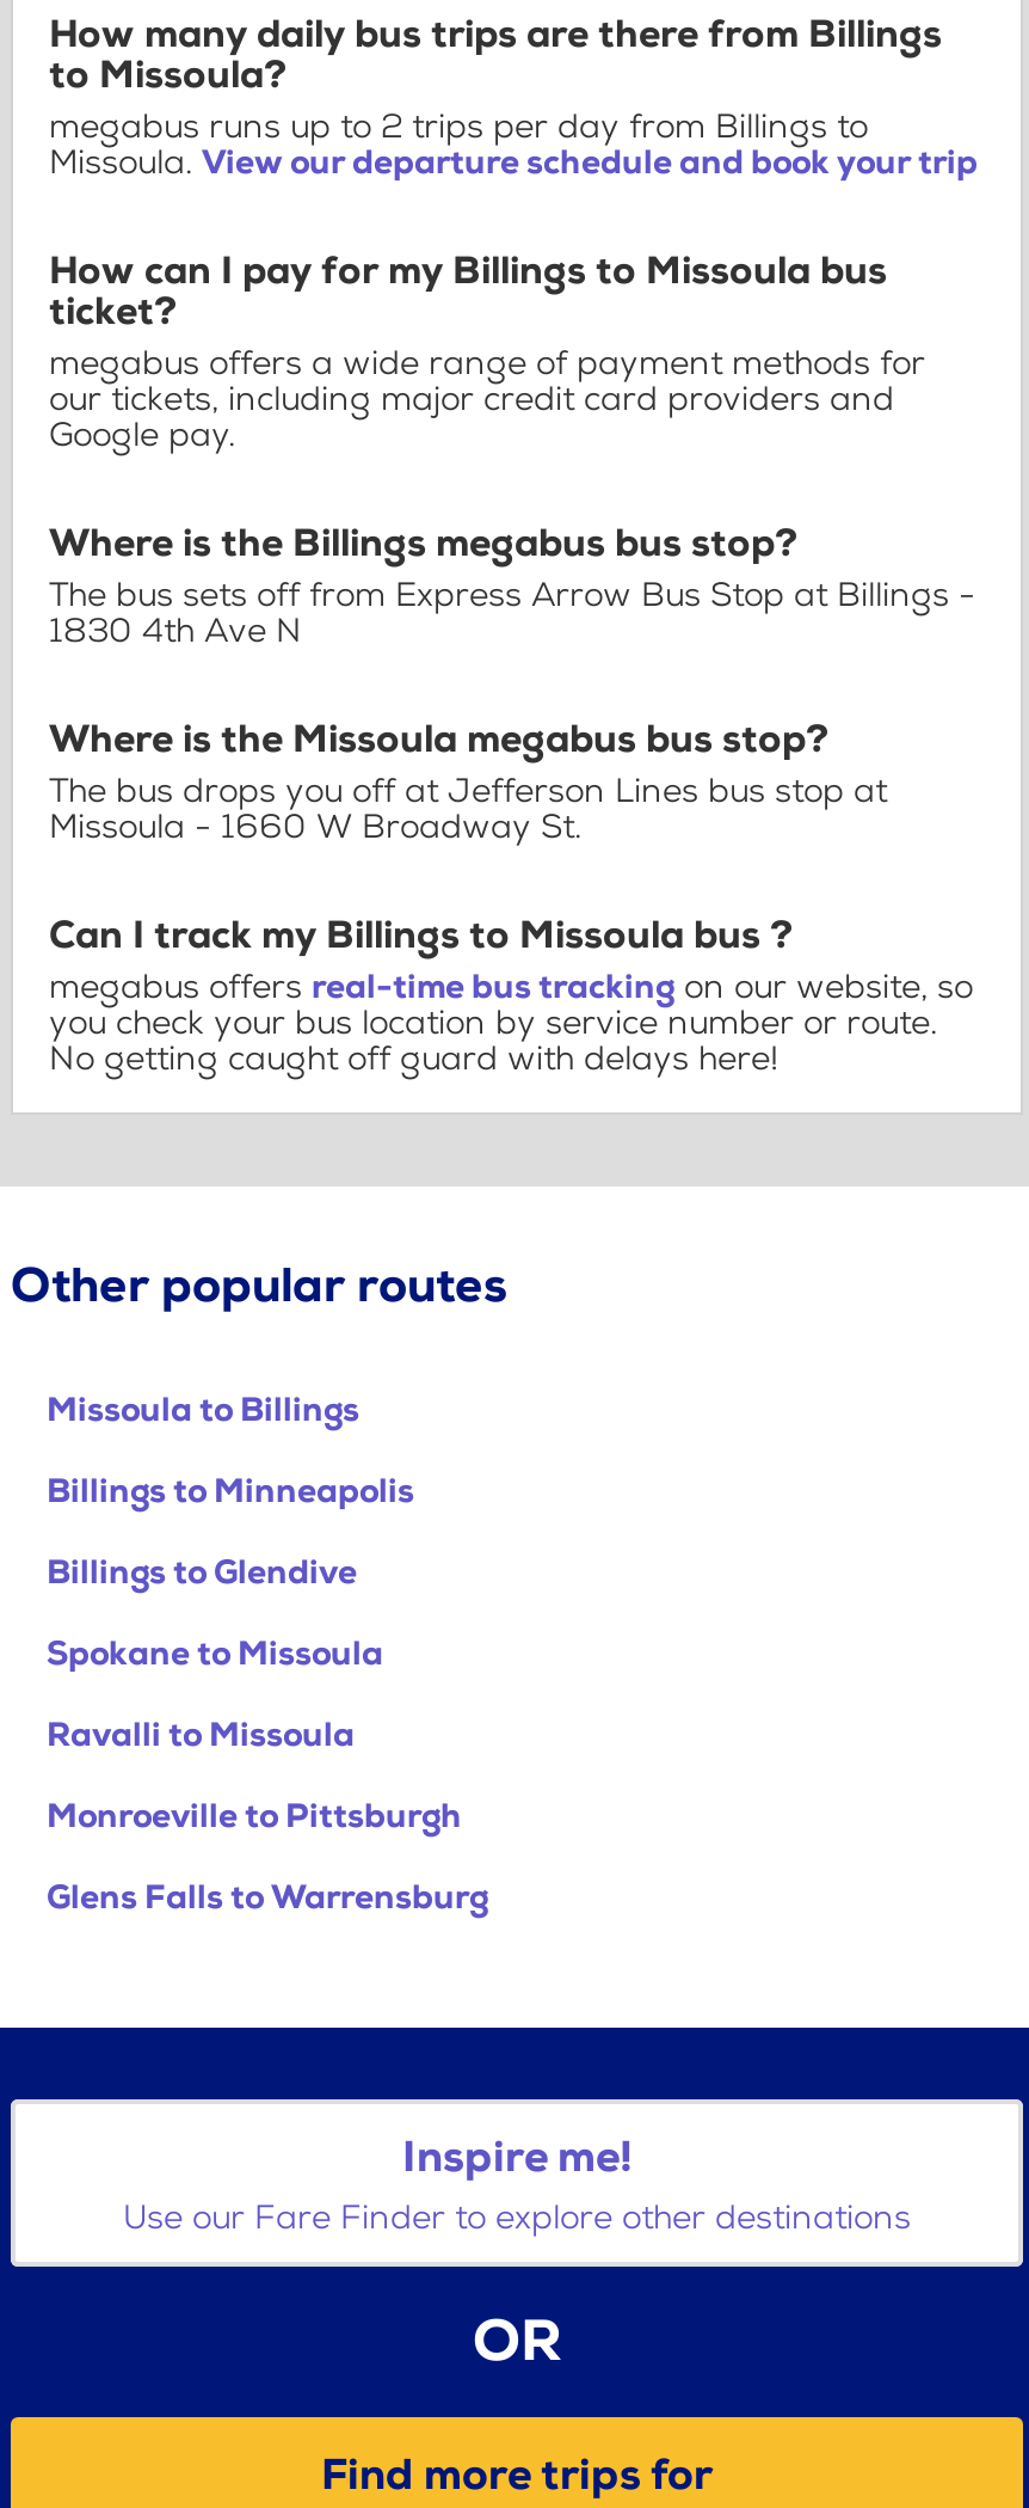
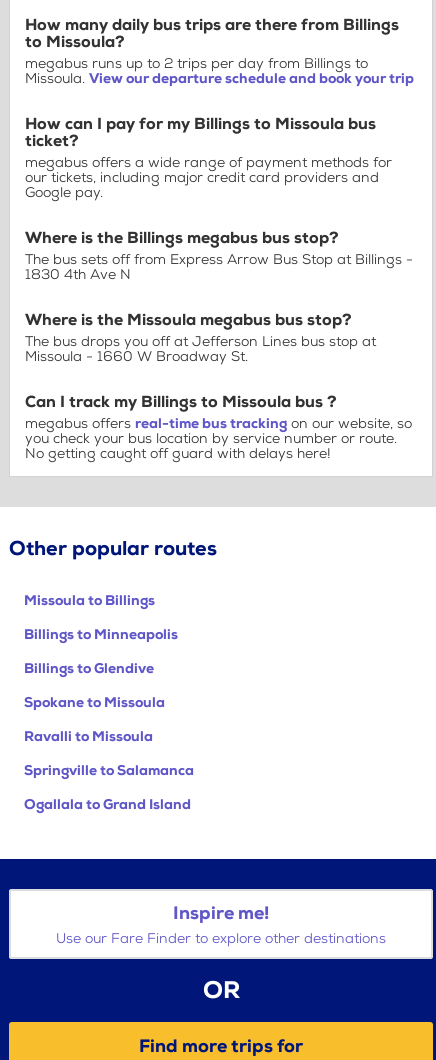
- Monroeville to Pittsburgh
+ Springville to Salamanca

- Glens Falls to Warrensburg
+ Ogallala to Grand Island
